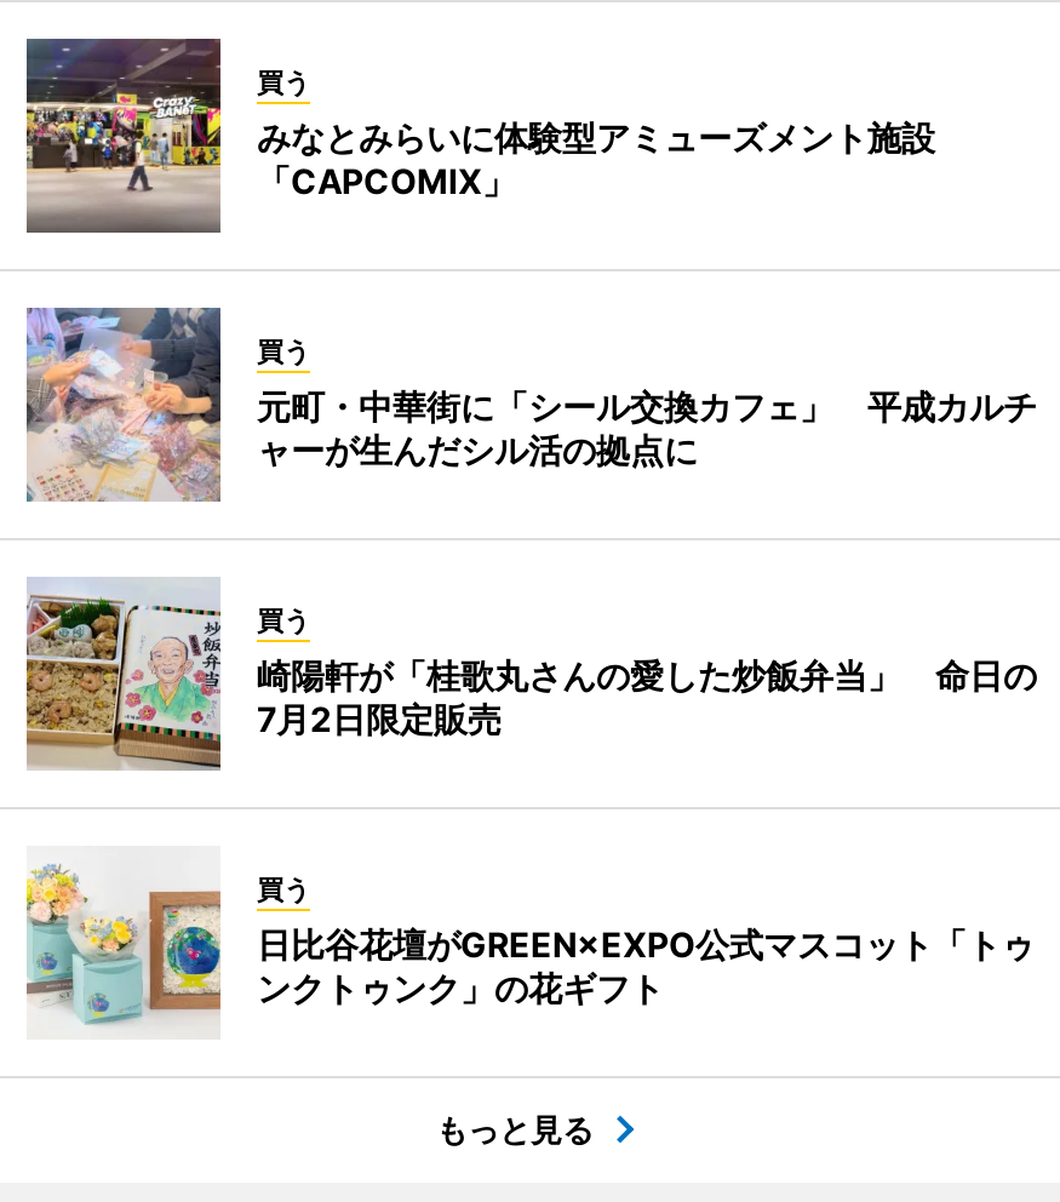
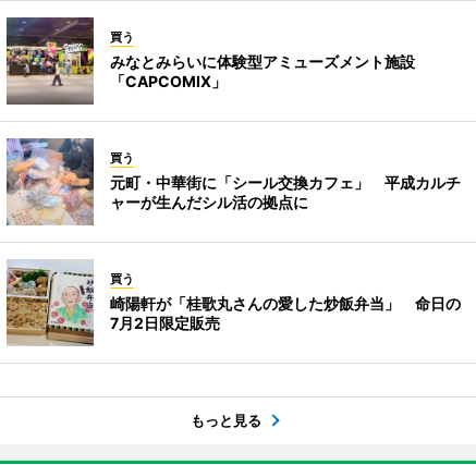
- [image]
- 買う
- 日比谷花壇がGREEN×EXPO公式マスコット「トゥ
- ンクトゥンク」の花ギフト
